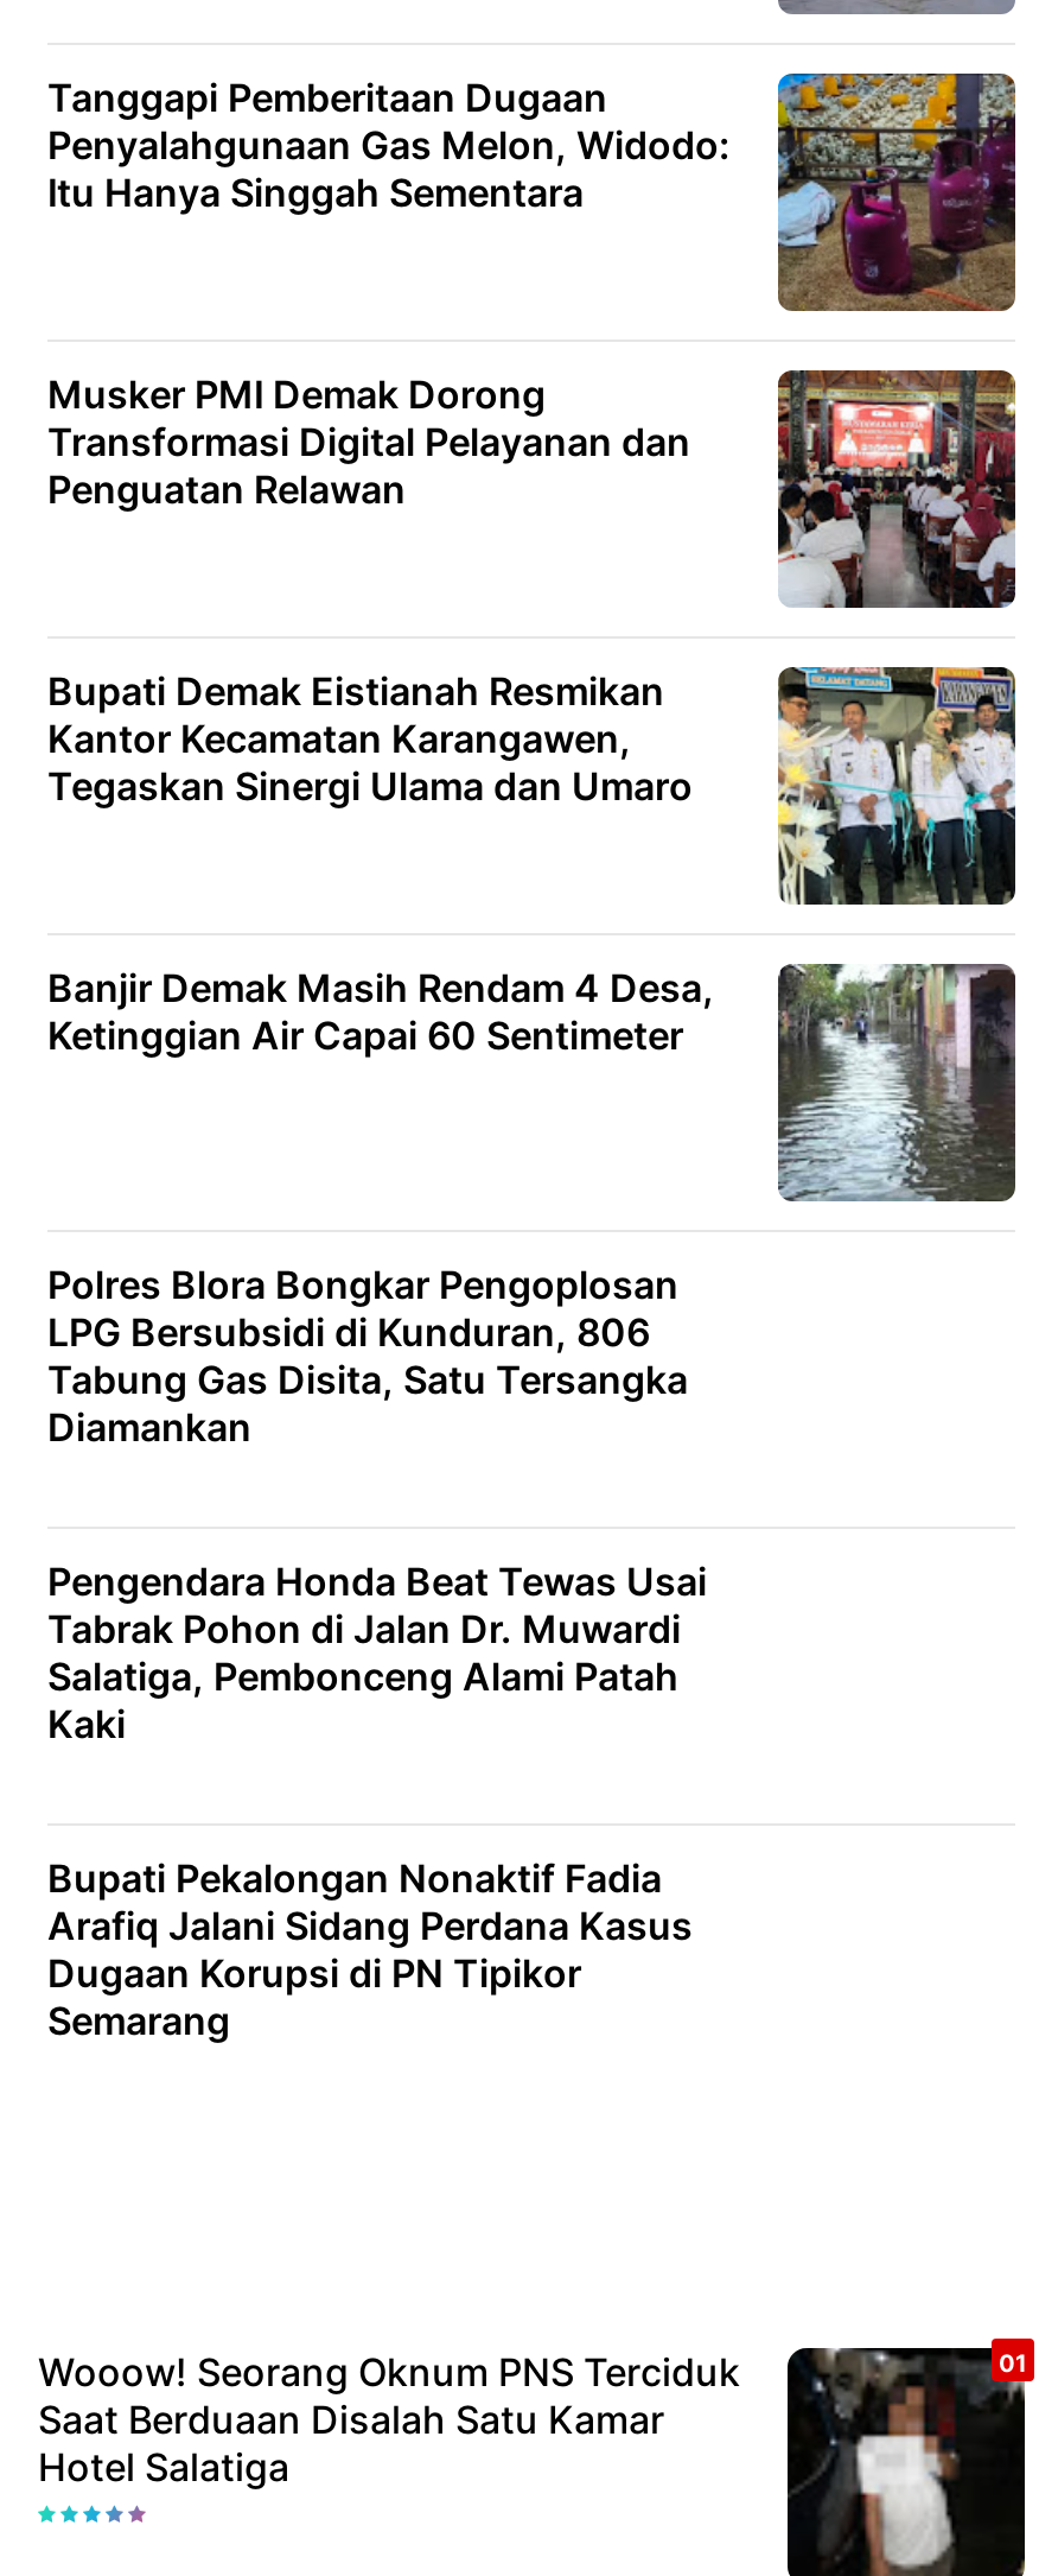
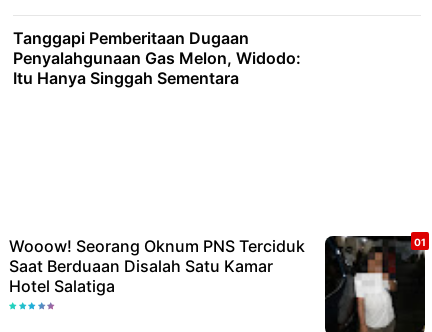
- [image]

- [image]
- Musker PMI Demak Dorong
- Transformasi Digital Pelayanan dan
- Penguatan Relawan

- [image]
- Bupati Demak Eistianah Resmikan
- Kantor Kecamatan Karangawen,
- Tegaskan Sinergi Ulama dan Umaro

- [image]
- Banjir Demak Masih Rendam 4 Desa,
- Ketinggian Air Capai 60 Sentimeter

- Polres Blora Bongkar Pengoplosan
- LPG Bersubsidi di Kunduran, 806
- Tabung Gas Disita, Satu Tersangka
- Diamankan
- Pengendara Honda Beat Tewas Usai
- Tabrak Pohon di Jalan Dr. Muwardi
- Salatiga, Pembonceng Alami Patah
- Kaki
- Bupati Pekalongan Nonaktif Fadia
- Arafiq Jalani Sidang Perdana Kasus
- Dugaan Korupsi di PN Tipikor
- Semarang
